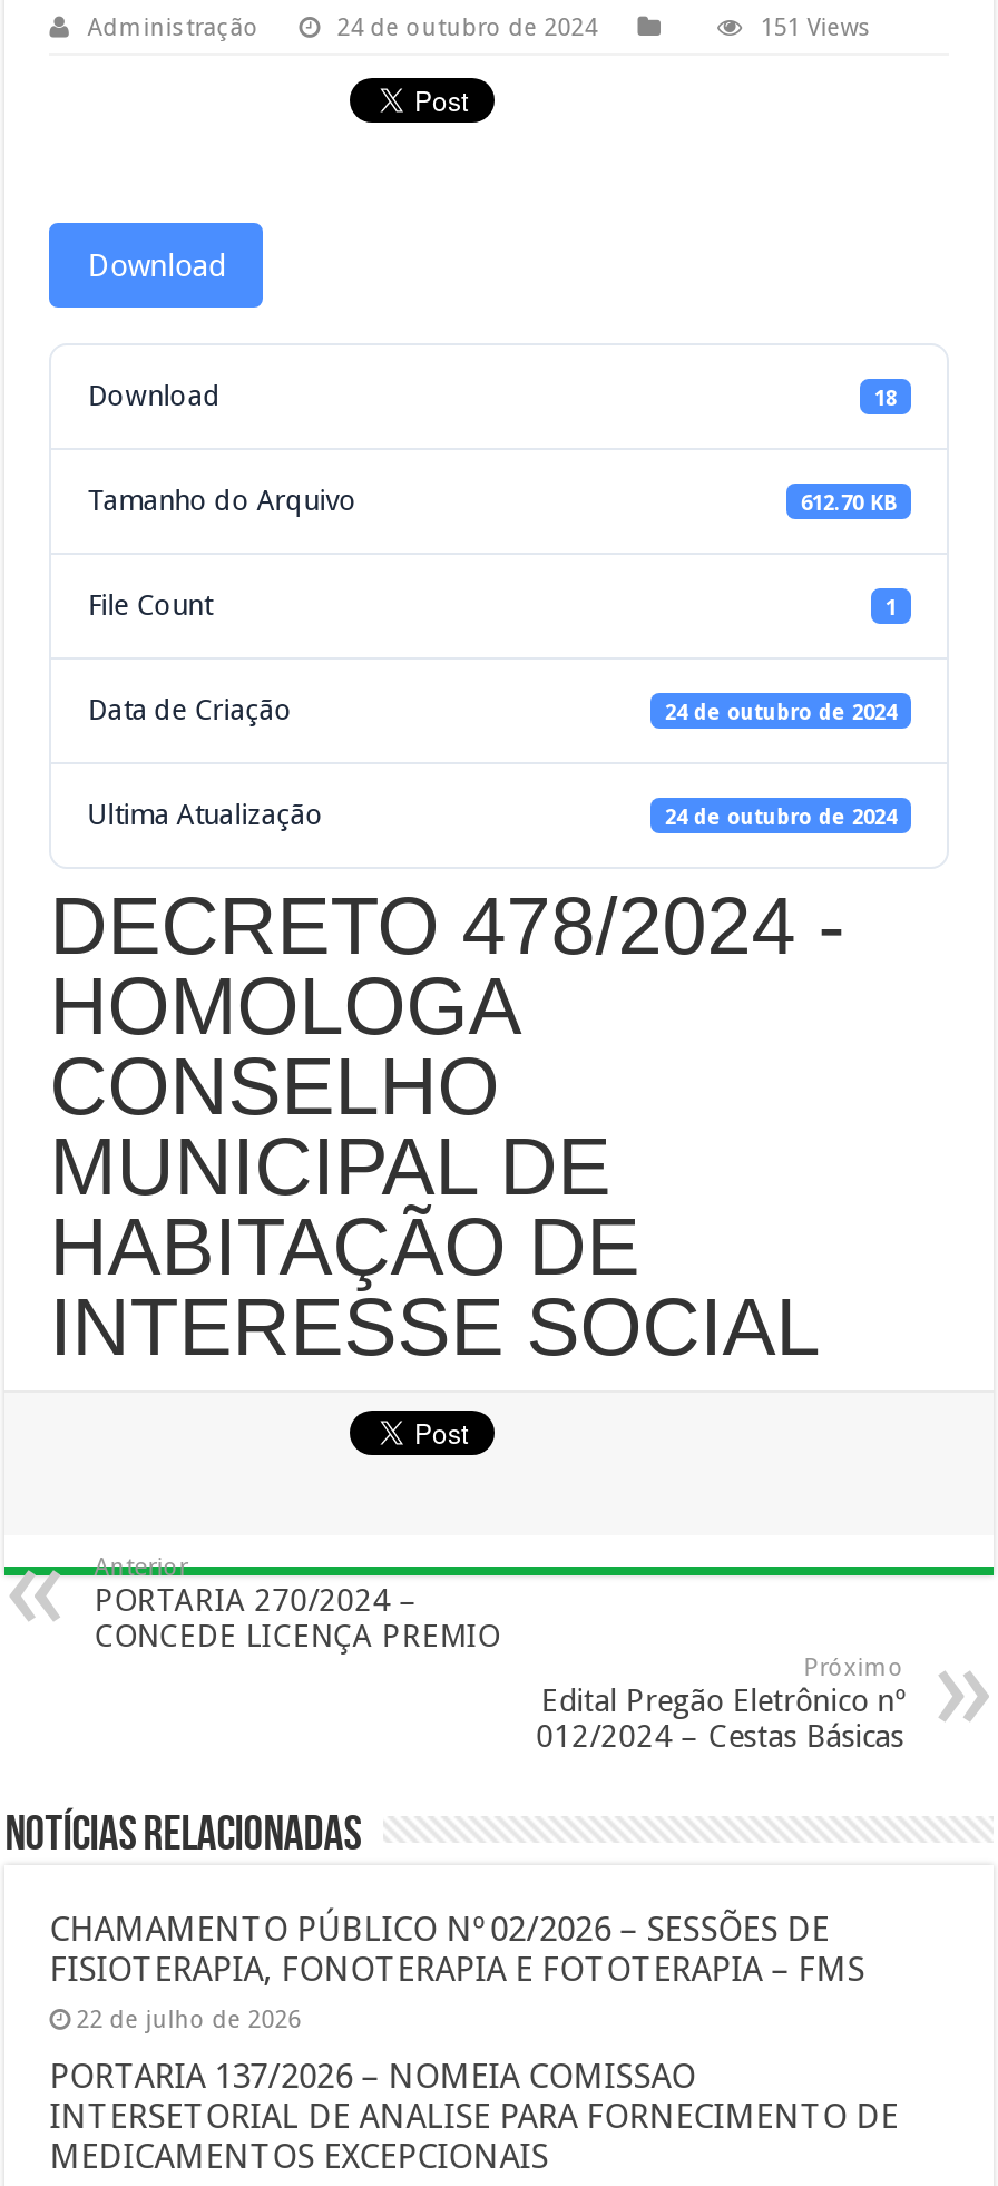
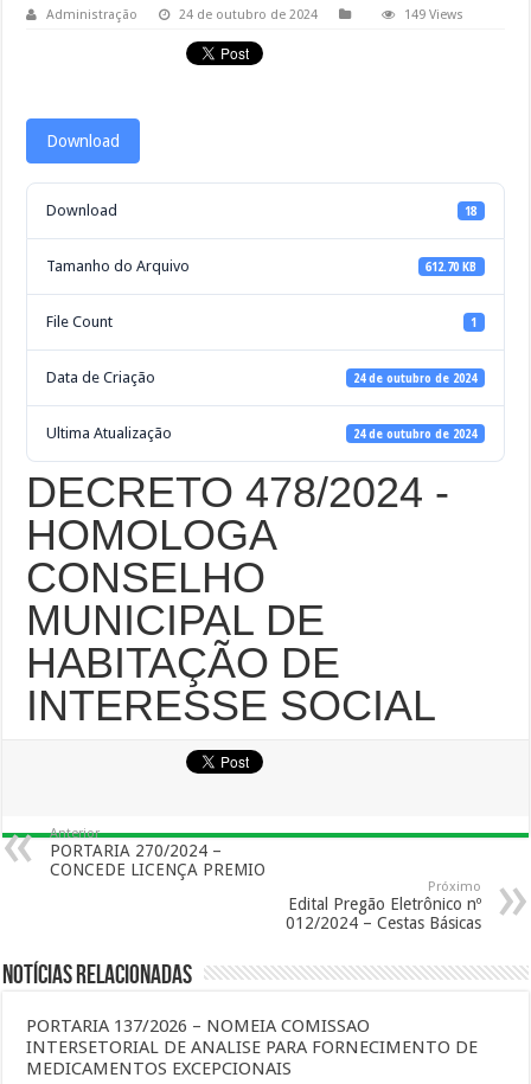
- 151 Views
+ 149 Views

- CHAMAMENTO PÚBLICO Nº 02/2026 – SESSÕES DE
- FISIOTERAPIA, FONOTERAPIA E FOTOTERAPIA – FMS
- 22 de julho de 2026
